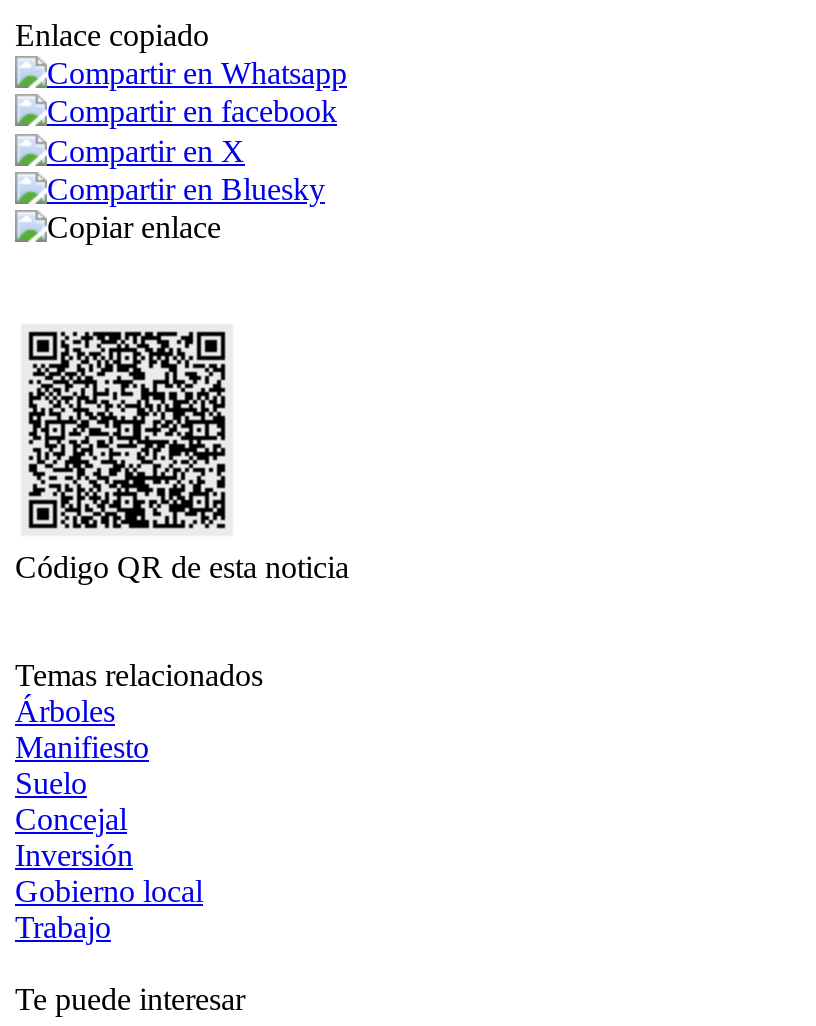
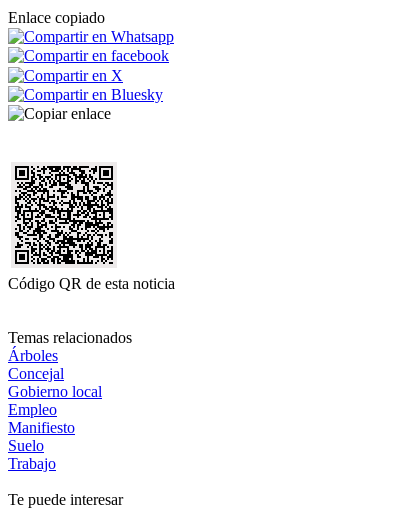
+ Empleo

moved down: Manifiesto | Suelo

moved up: Concejal | Gobierno local

- Inversión
